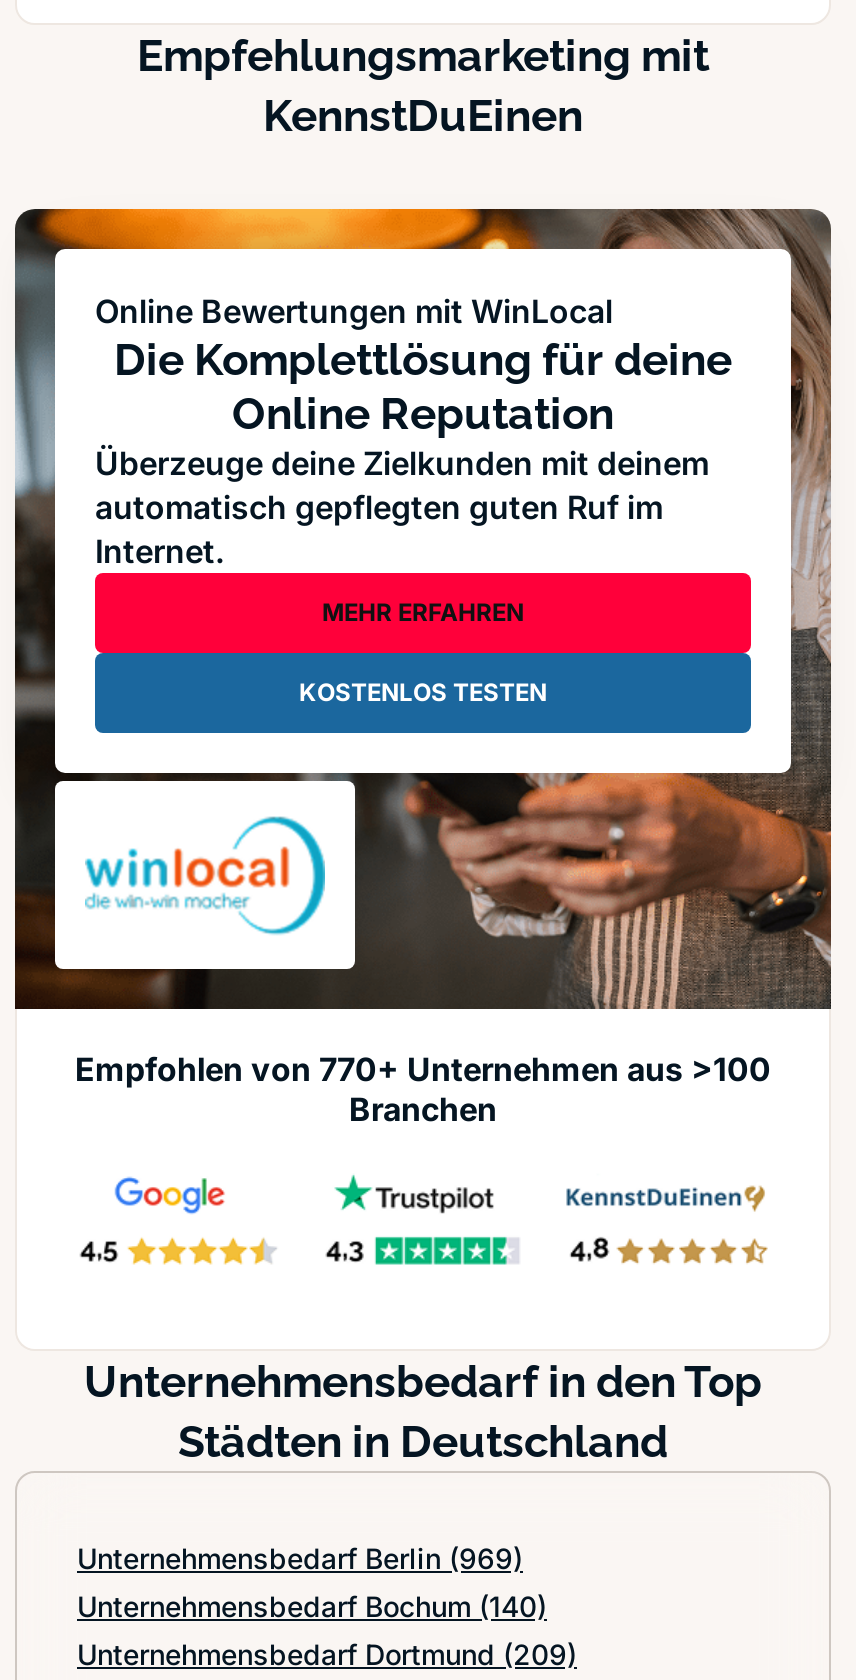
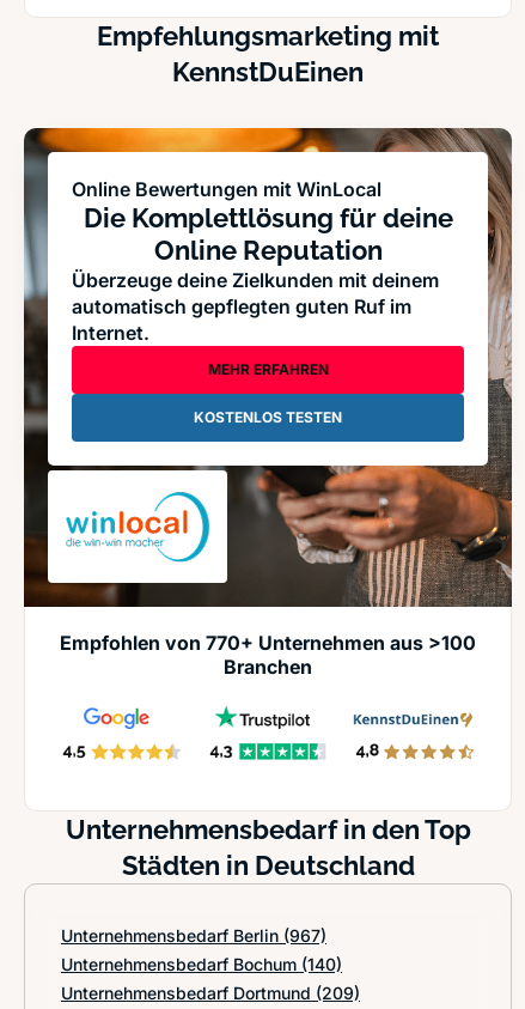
- Unternehmensbedarf Berlin (969)
+ Unternehmensbedarf Berlin (967)
